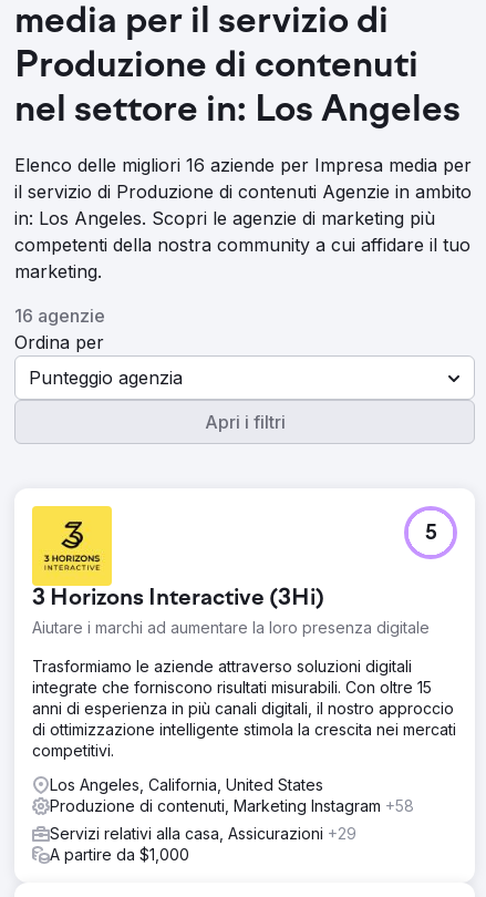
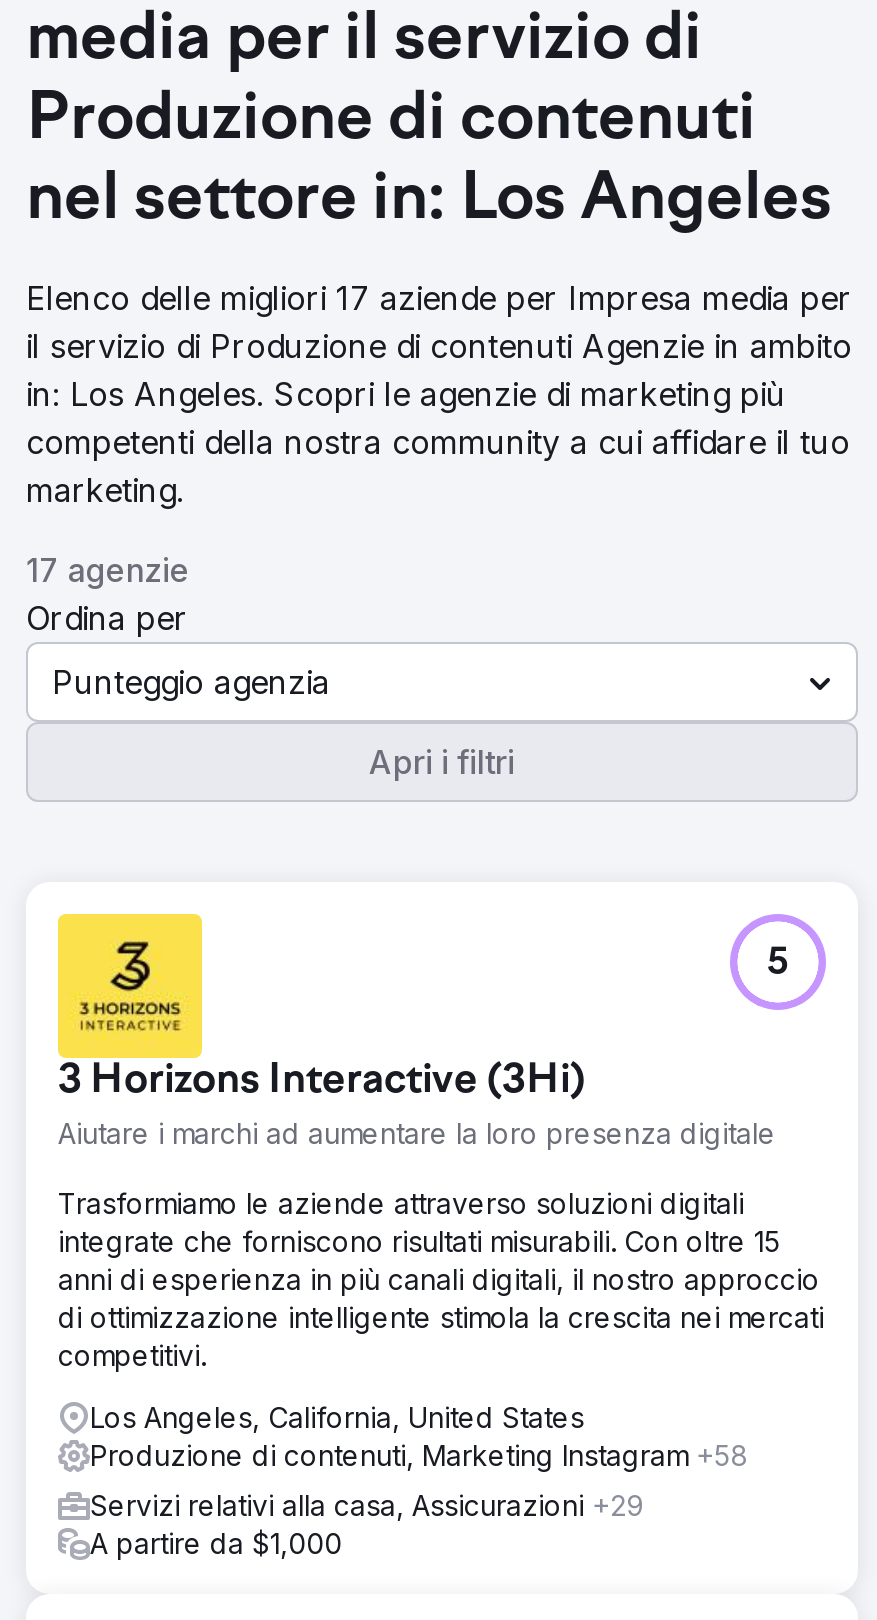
- Elenco delle migliori 16 aziende per Impresa media per
+ Elenco delle migliori 17 aziende per Impresa media per

- 16 agenzie
+ 17 agenzie
